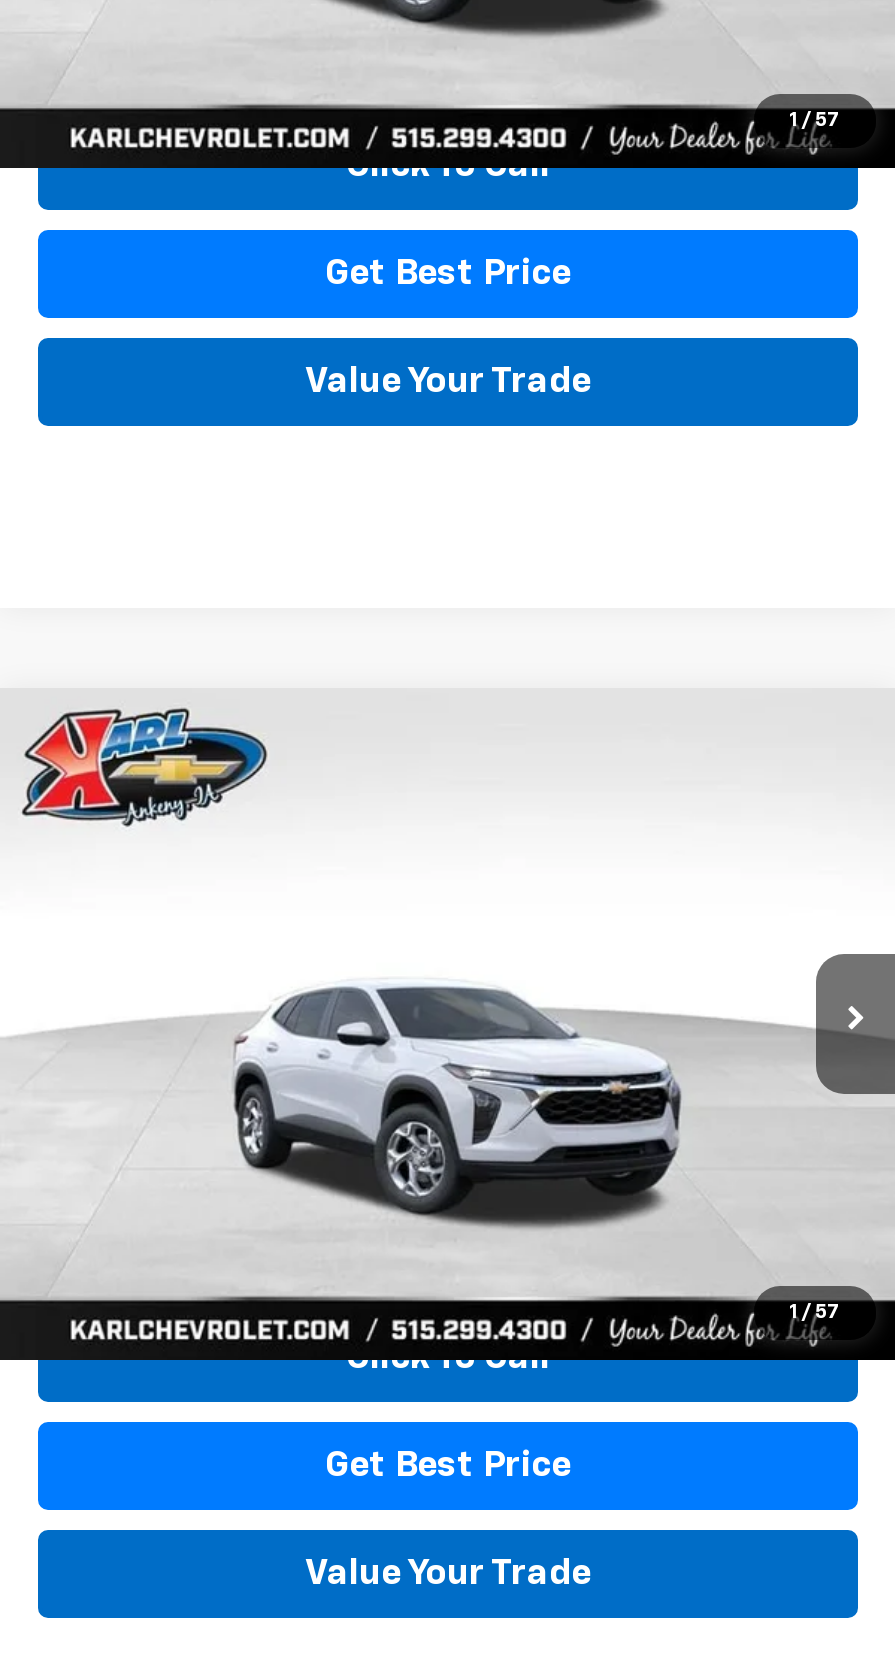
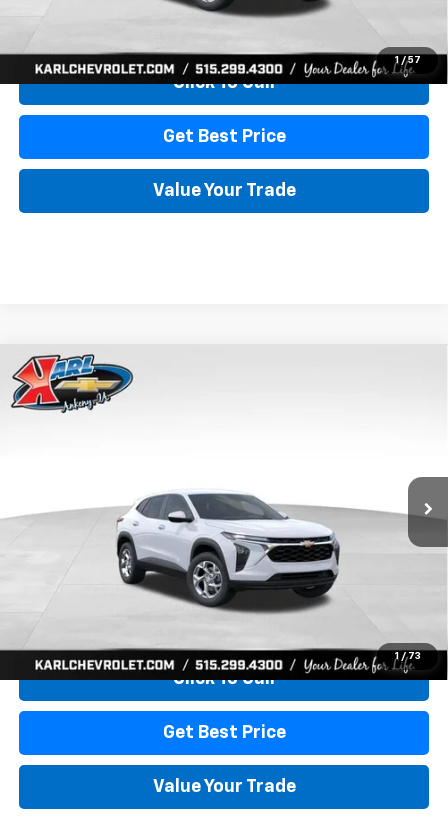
- 1 / 57
+ 1 / 73
